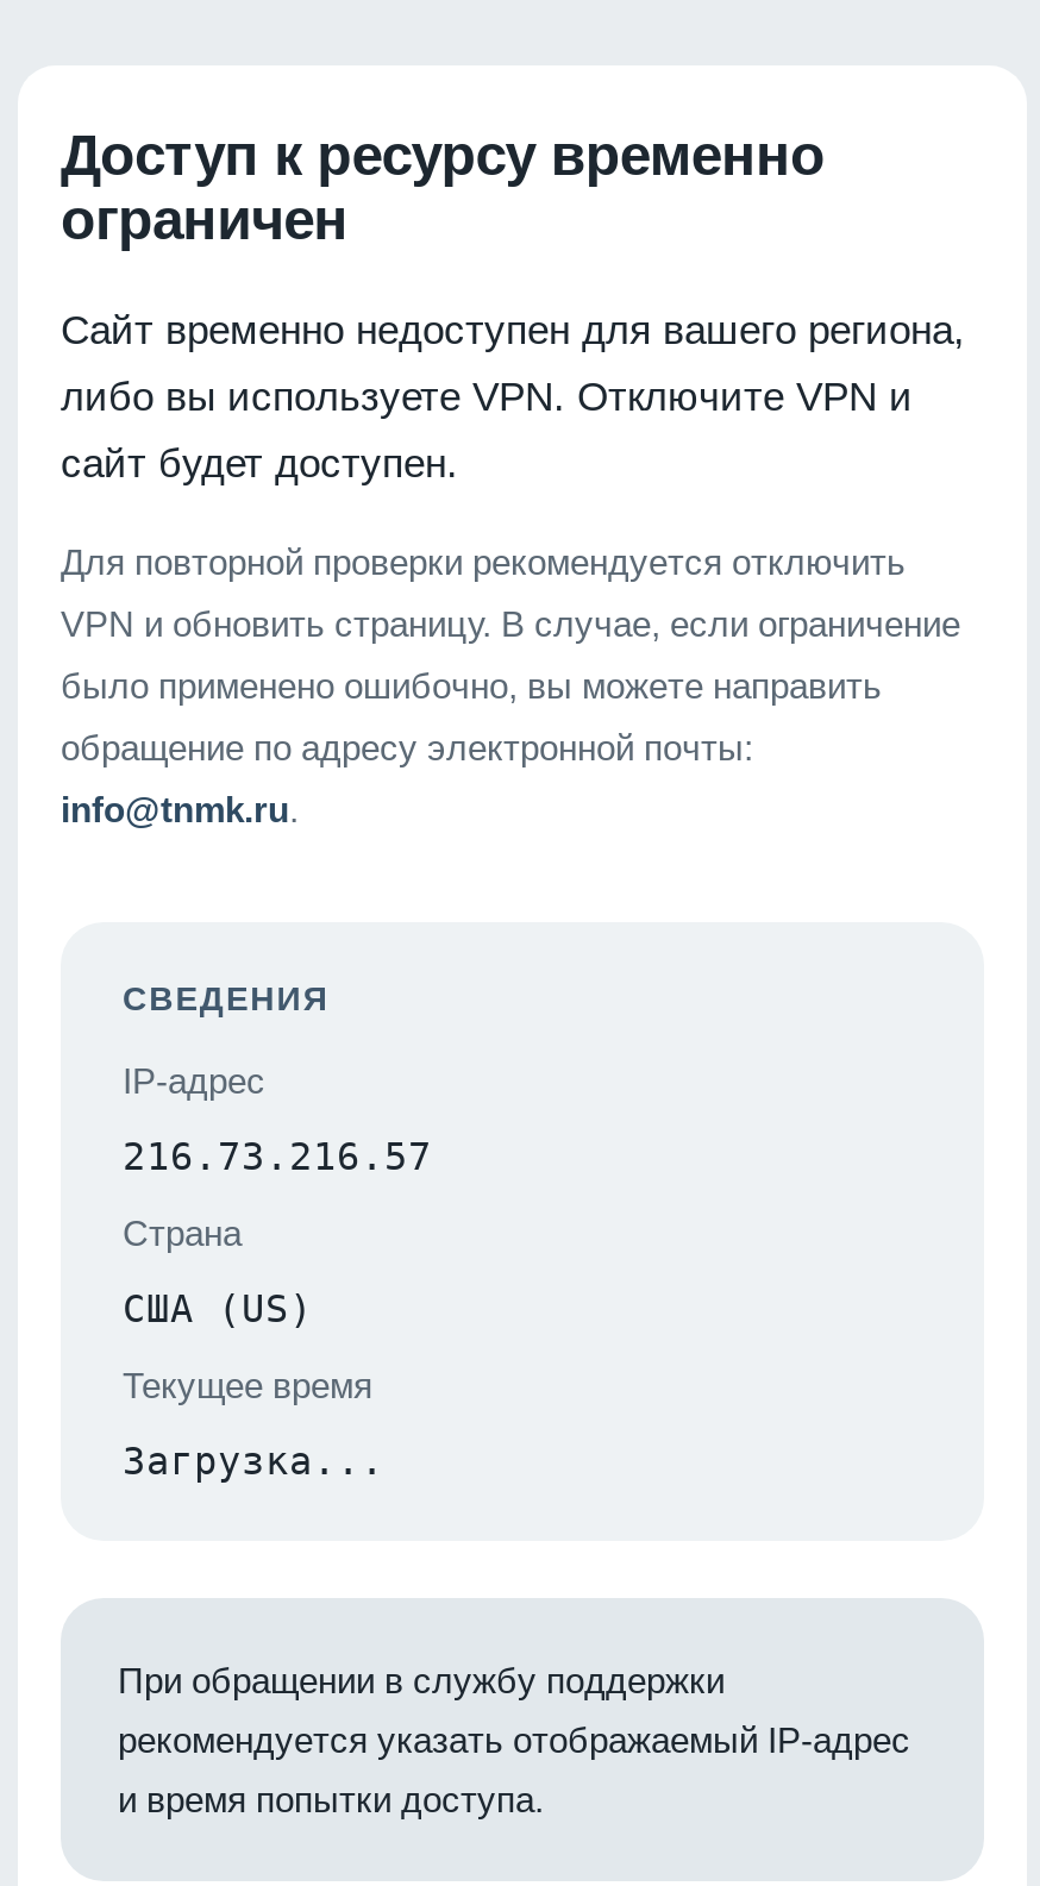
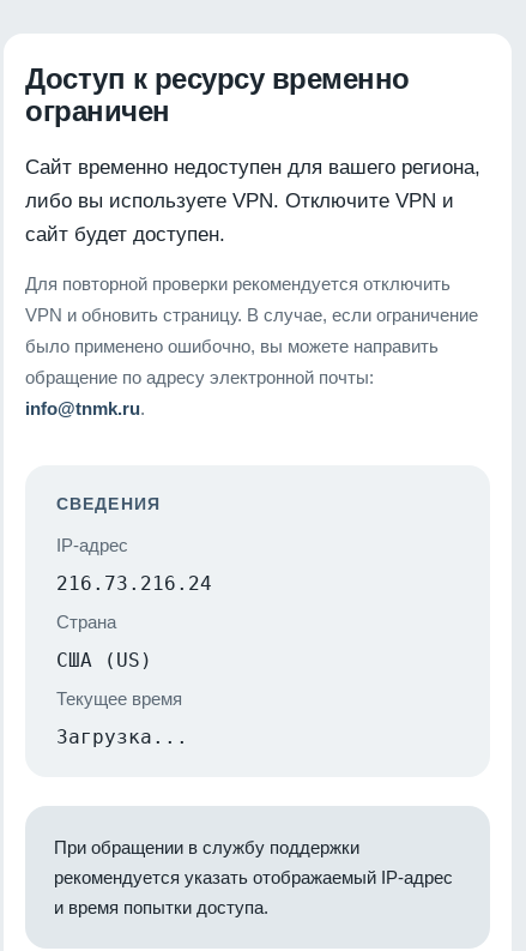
- 216.73.216.57
+ 216.73.216.24
